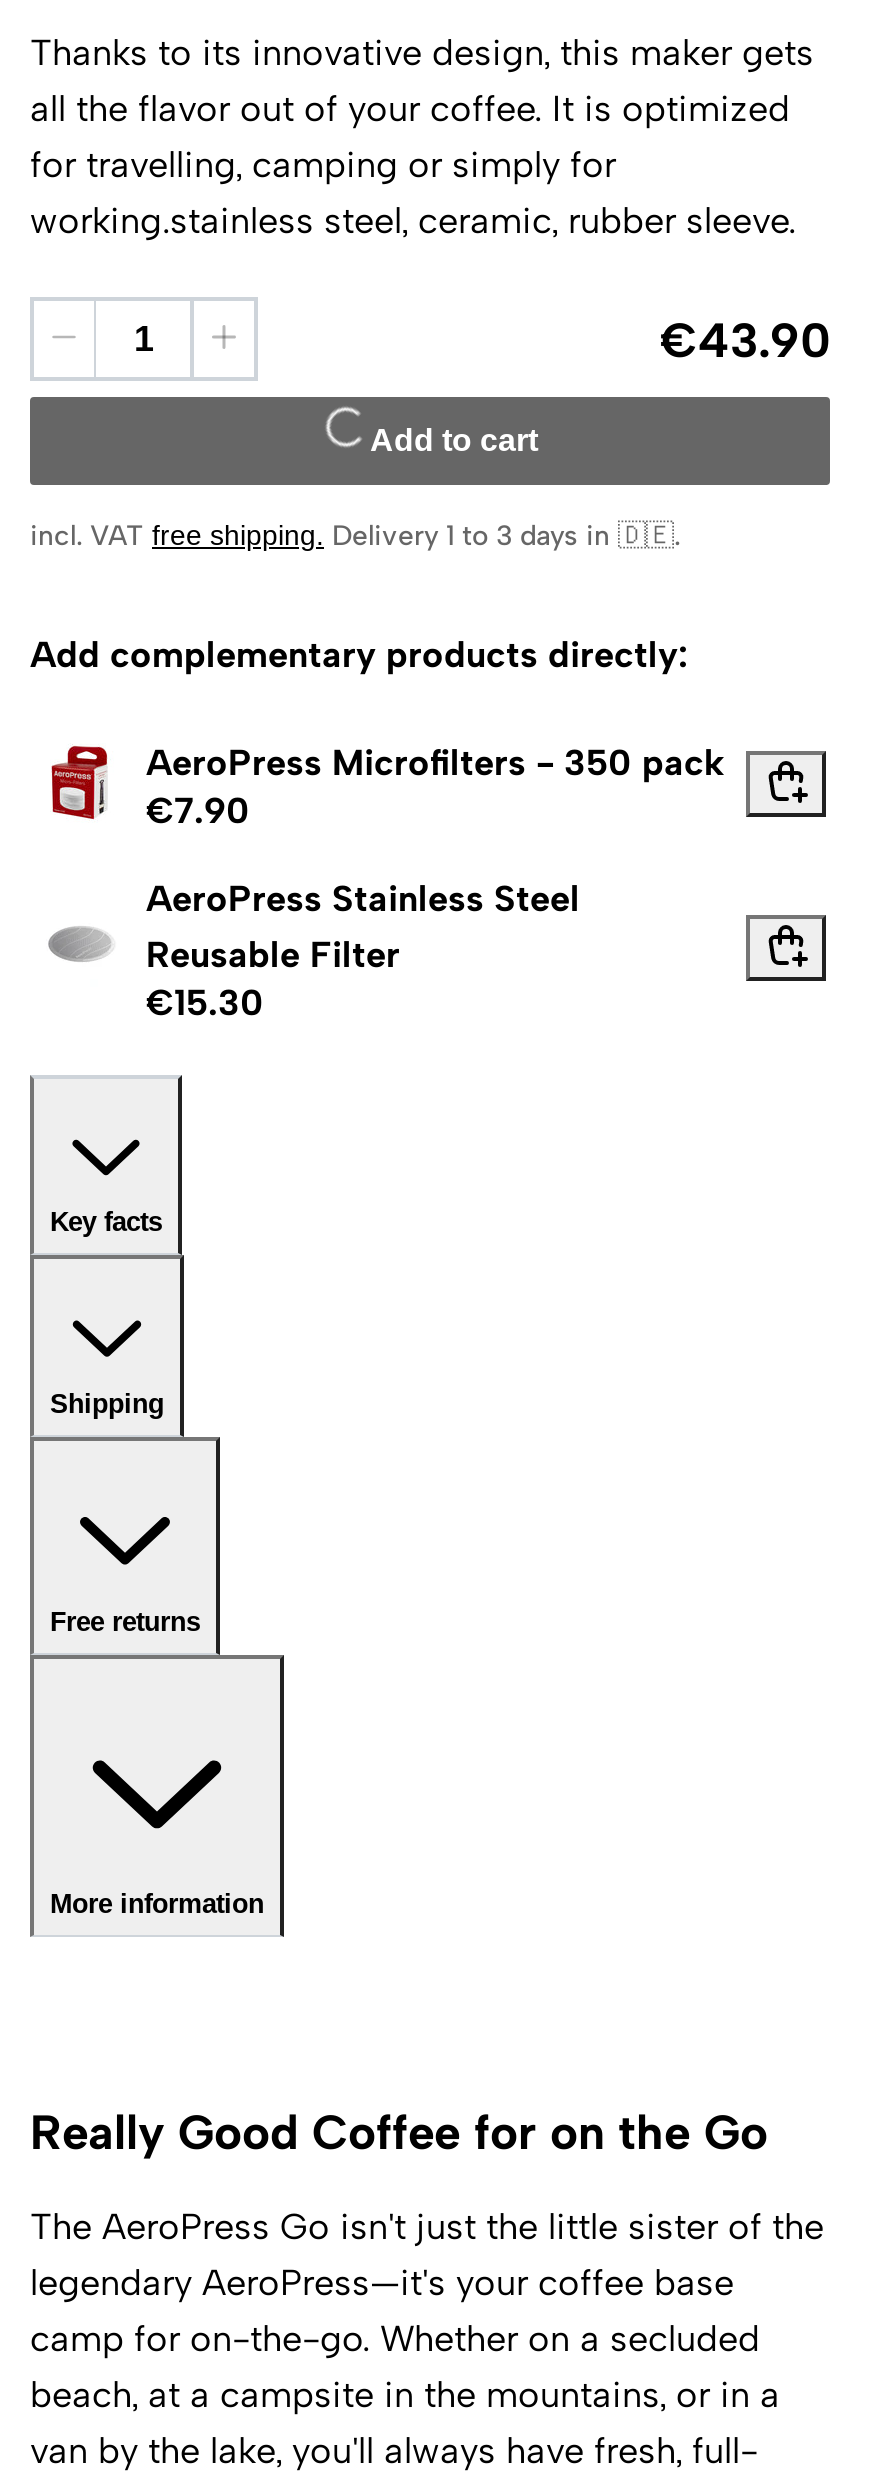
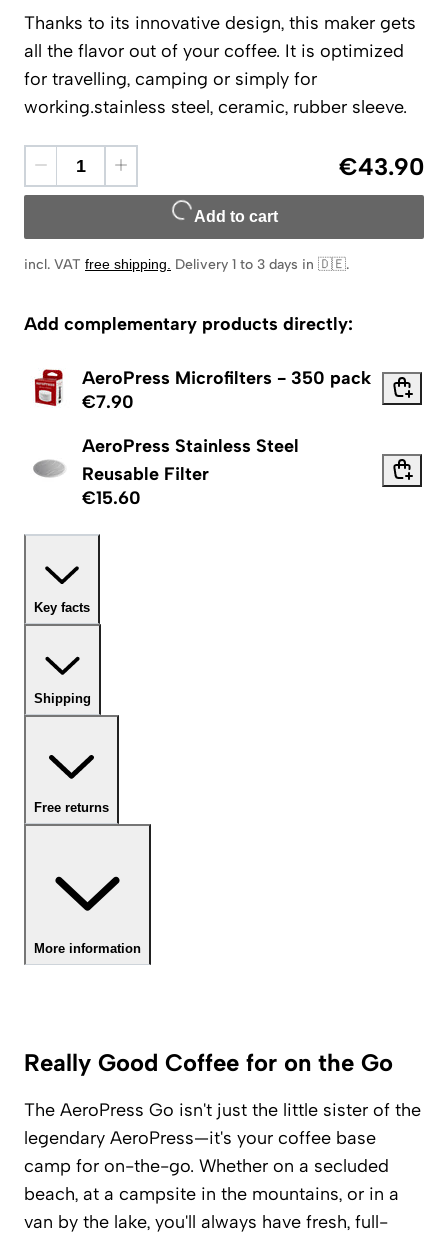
- €15.30
+ €15.60
